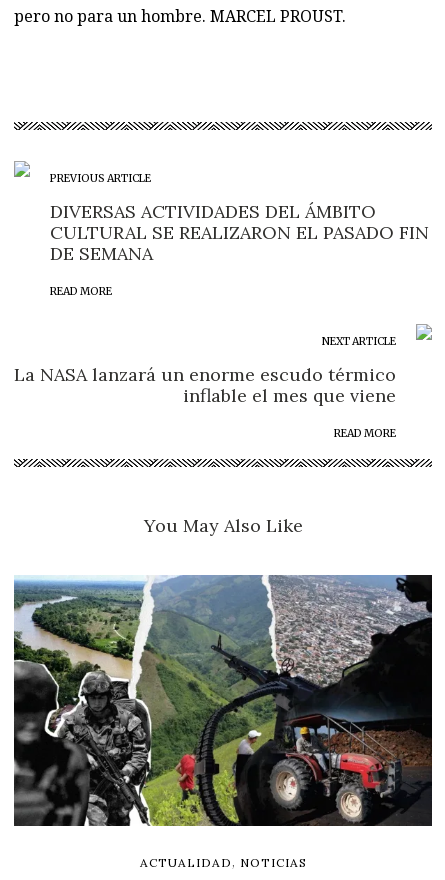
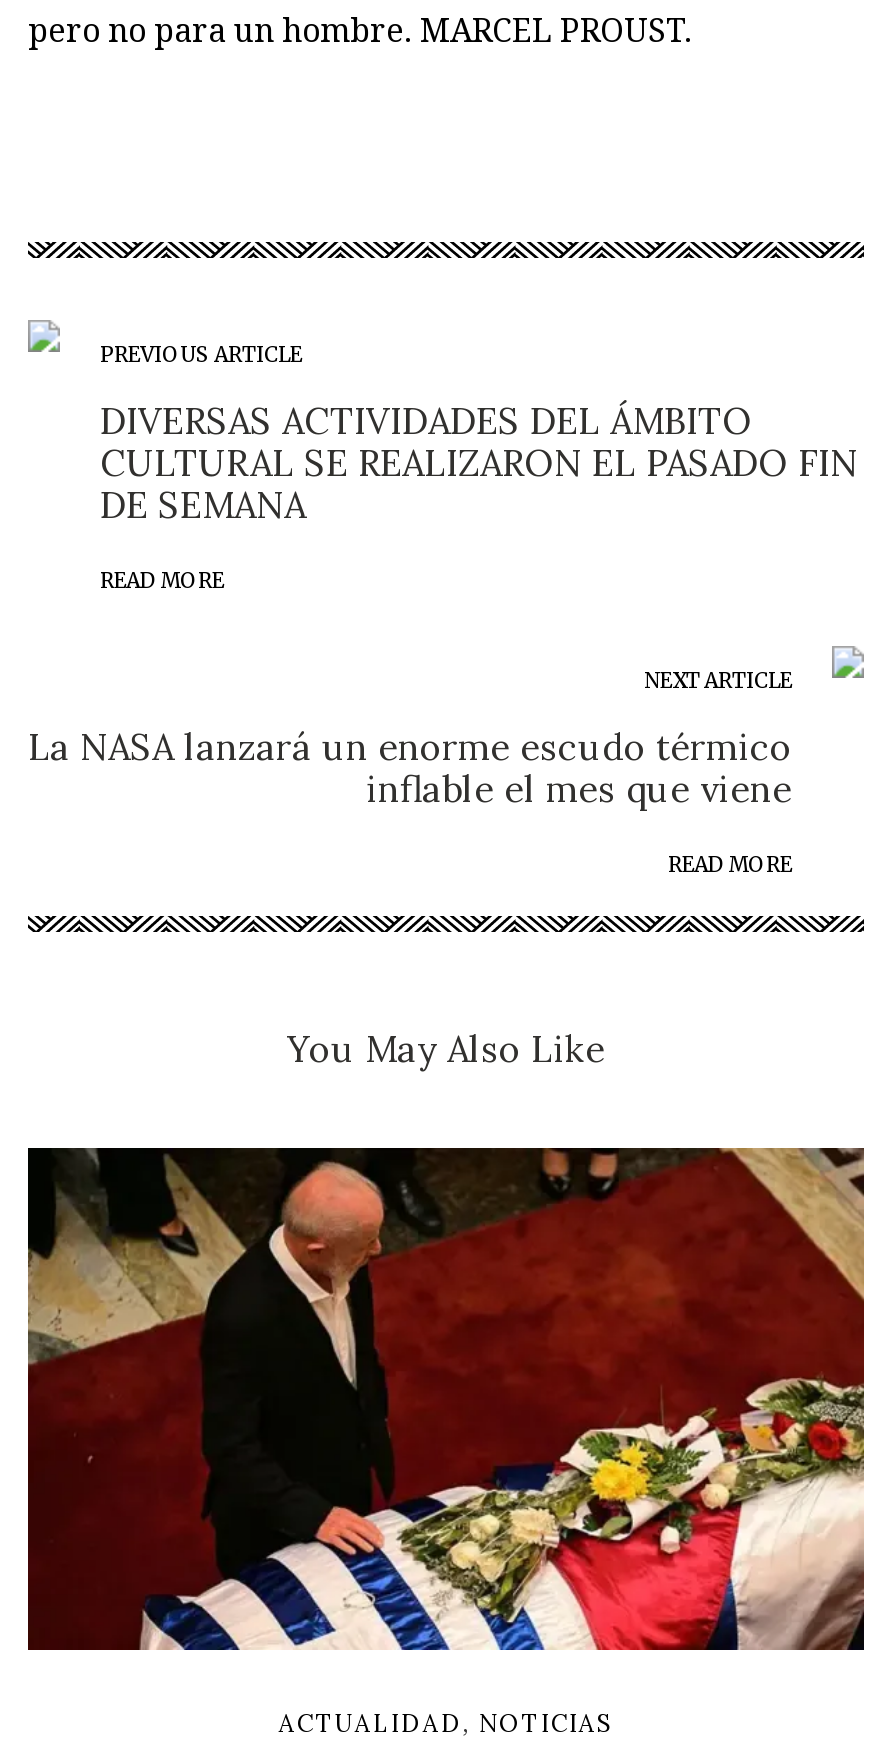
- [image]
+ [image]
